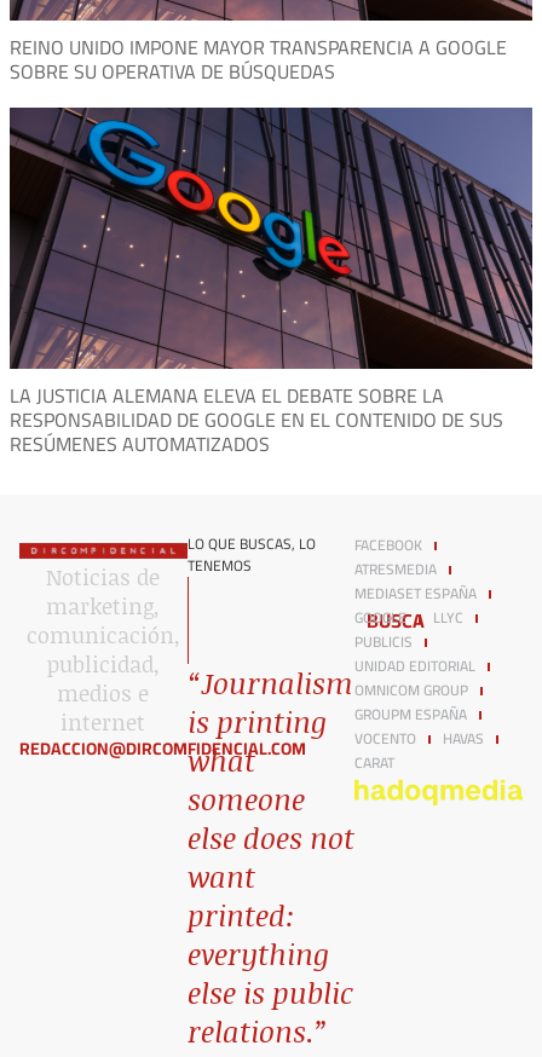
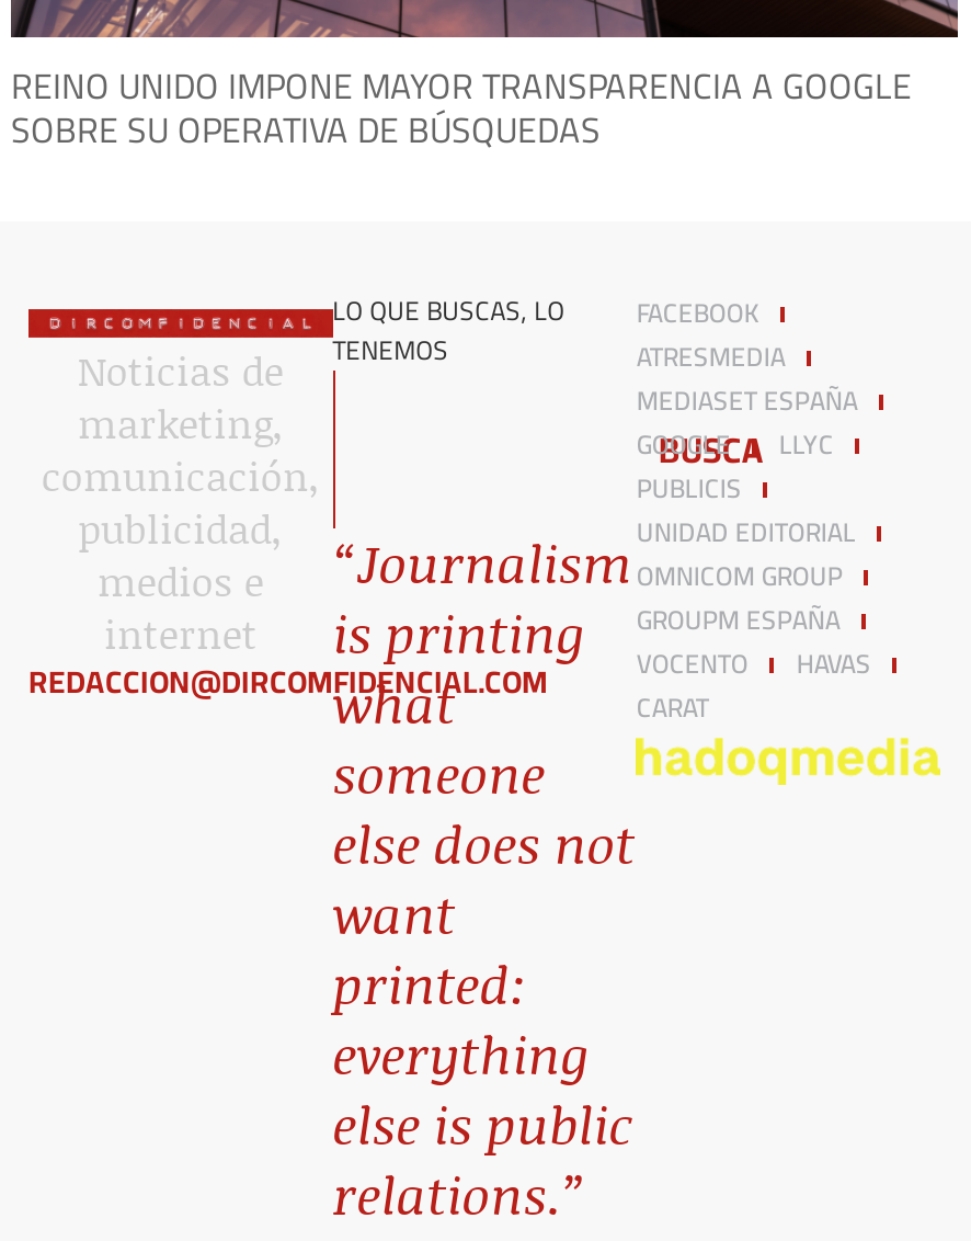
- [image]
- LA JUSTICIA ALEMANA ELEVA EL DEBATE SOBRE LA
- RESPONSABILIDAD DE GOOGLE EN EL CONTENIDO DE SUS
- RESÚMENES AUTOMATIZADOS
